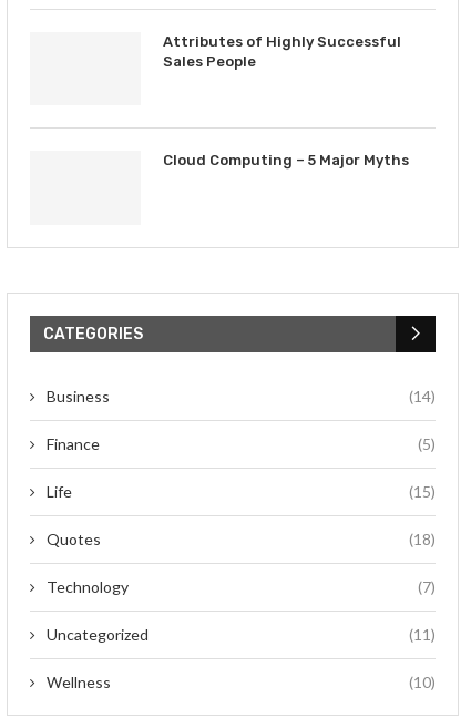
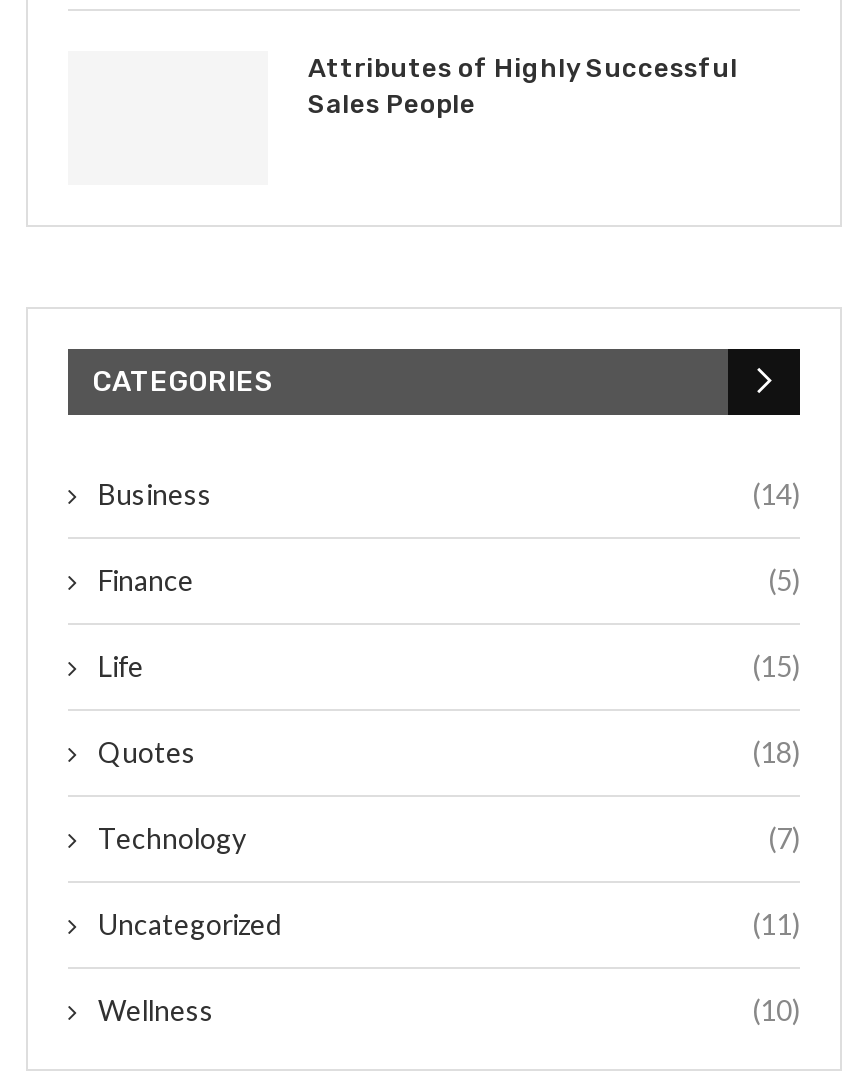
- Cloud Computing – 5 Major Myths
